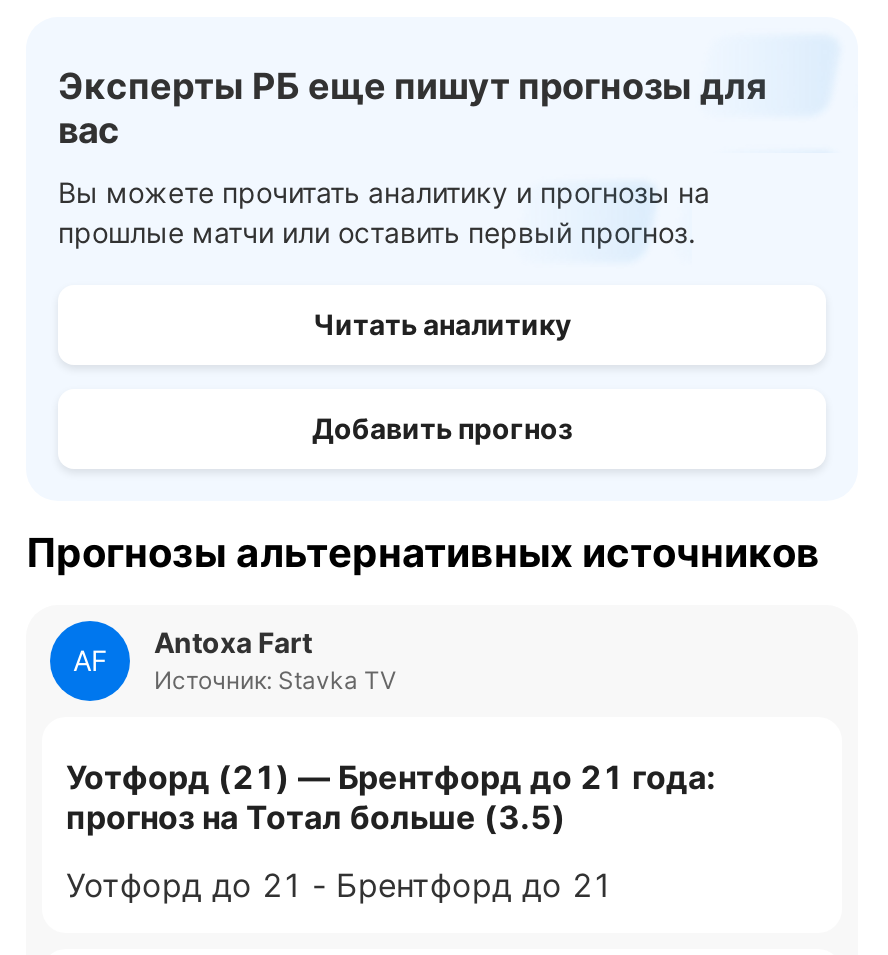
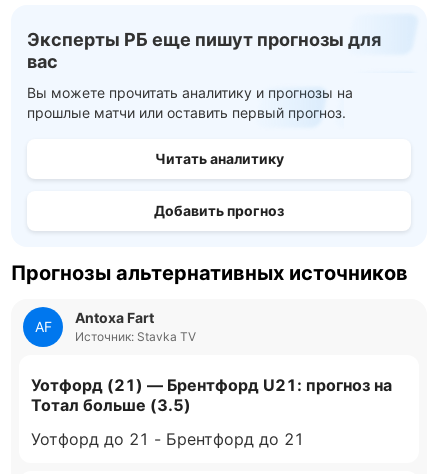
- Уотфорд (21) — Брентфорд до 21 года:
- прогноз на Тотал больше (3.5)
+ Уотфорд (21) — Брентфорд U21: прогноз на
+ Тотал больше (3.5)
